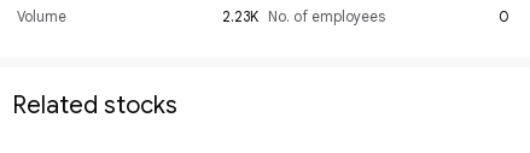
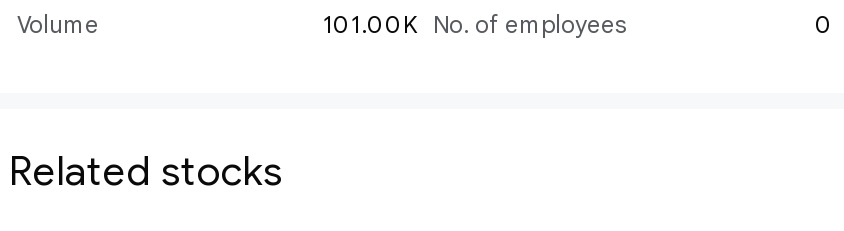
- 2.23K No. of employees
+ 101.00K No. of employees
